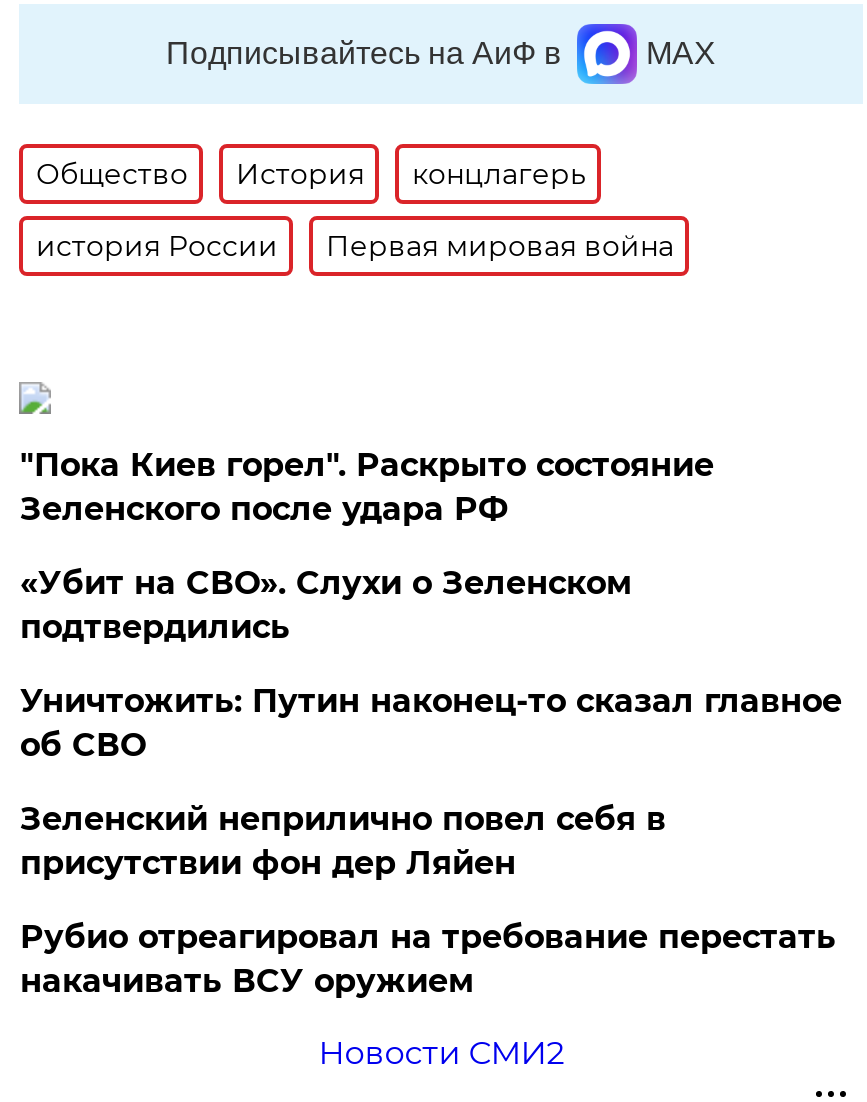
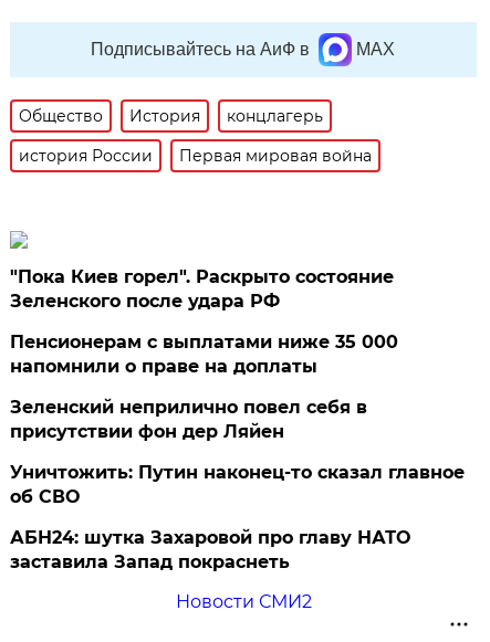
- «Убит на СВО». Слухи о Зеленском
- подтвердились
+ Пенсионерам с выплатами ниже 35 000
+ напомнили о праве на доплаты

moved down: Уничтожить: Путин наконец-то сказал главное | об СВО

moved up: Зеленский неприлично повел cебя в | присутствии фон дер Ляйен

- Рубио отреагировал на требование перестать
- накачивать ВСУ оружием
+ АБН24: шутка Захаровой про главу НАТО
+ заставила Запад покраснеть
